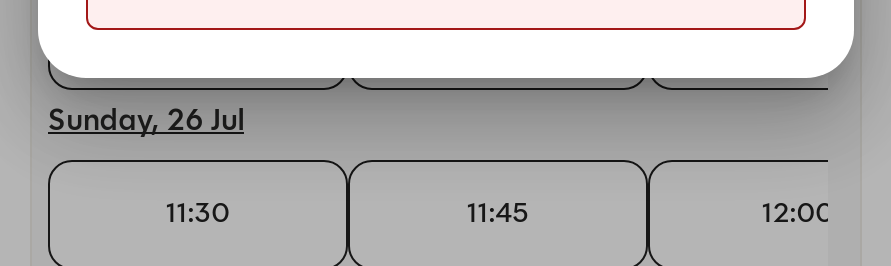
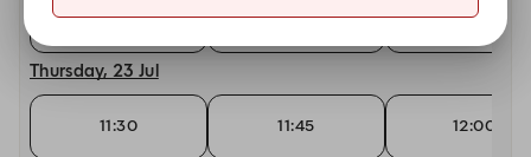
- Sunday, 26 Jul
+ Thursday, 23 Jul
